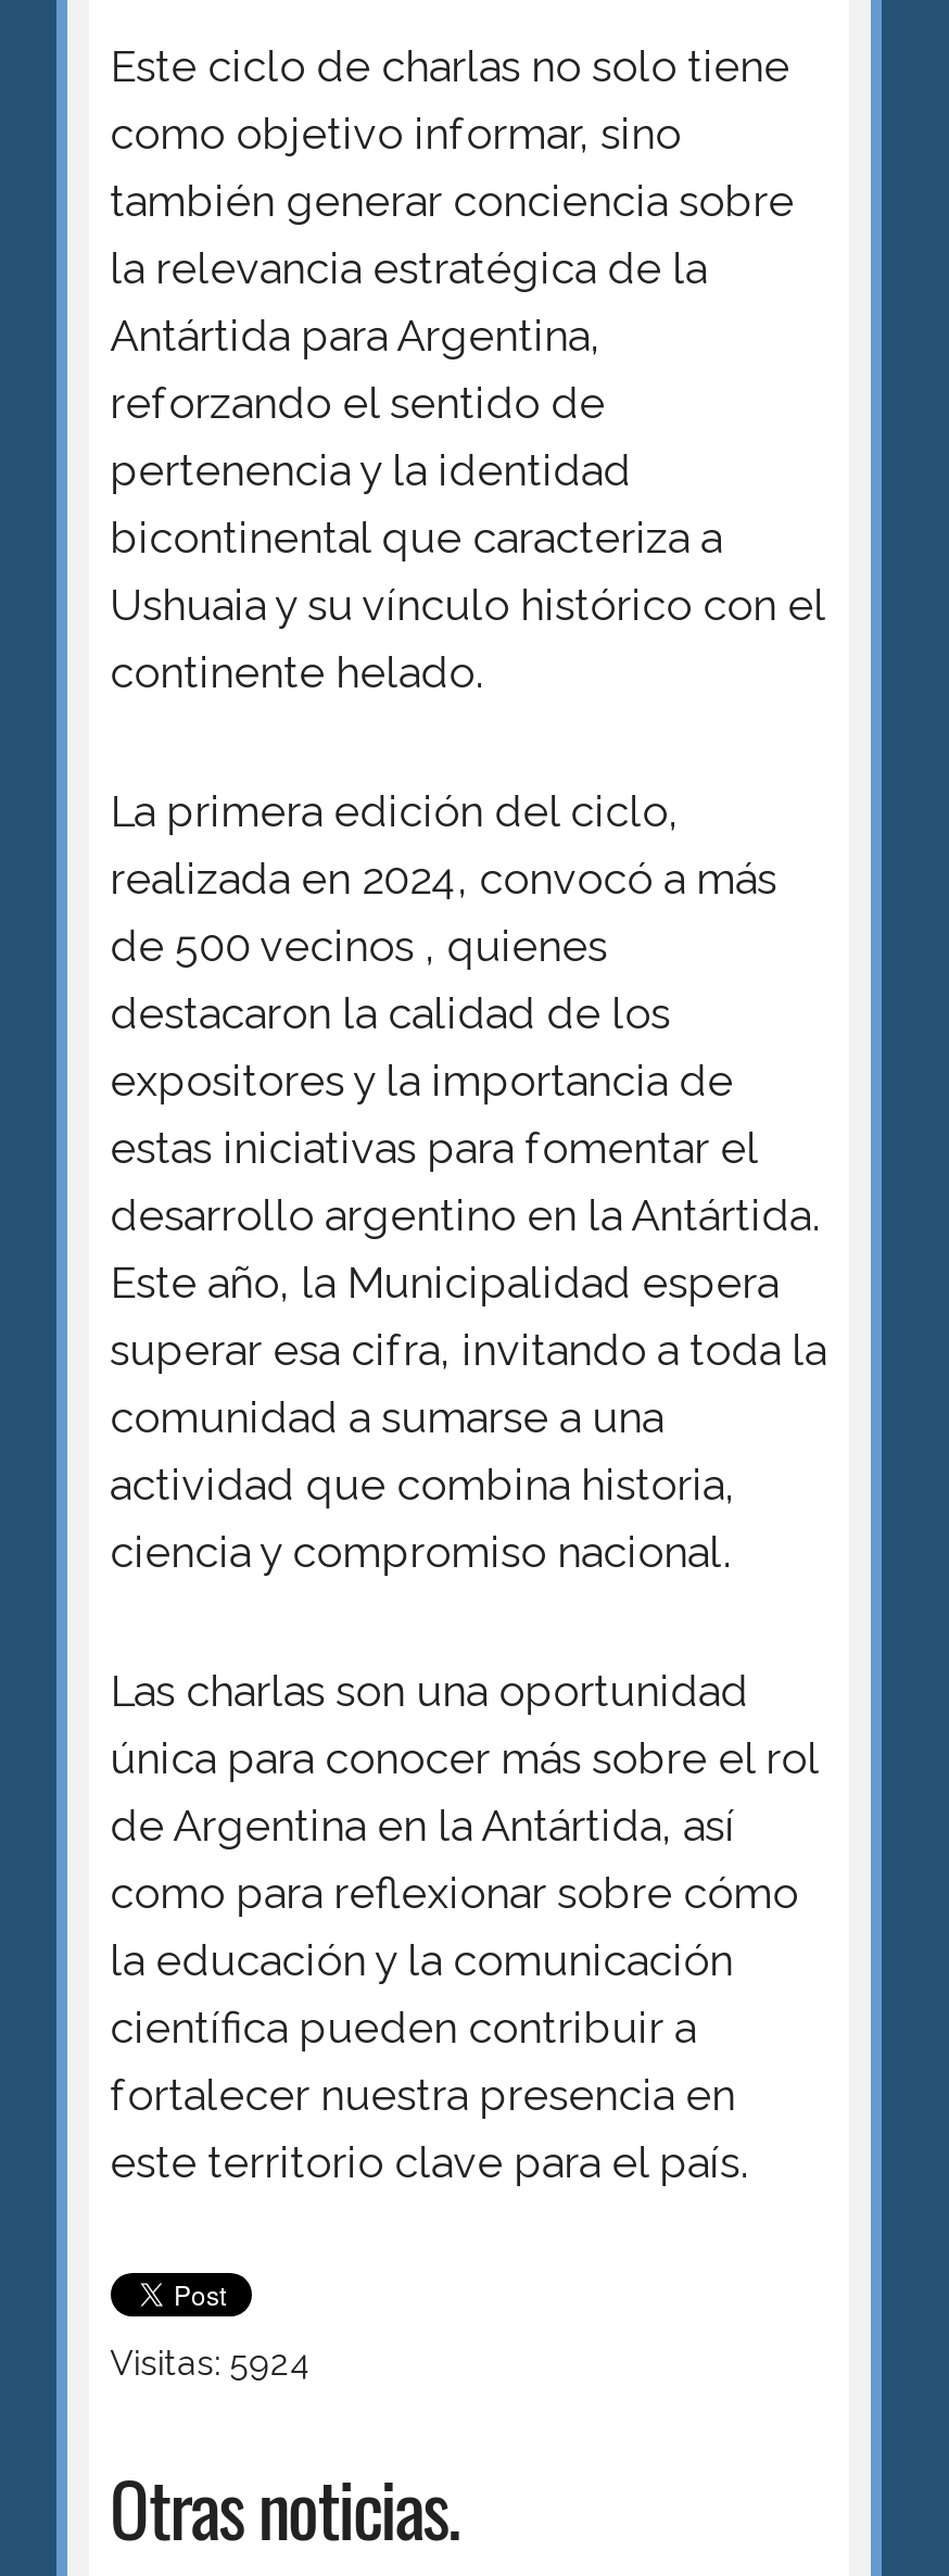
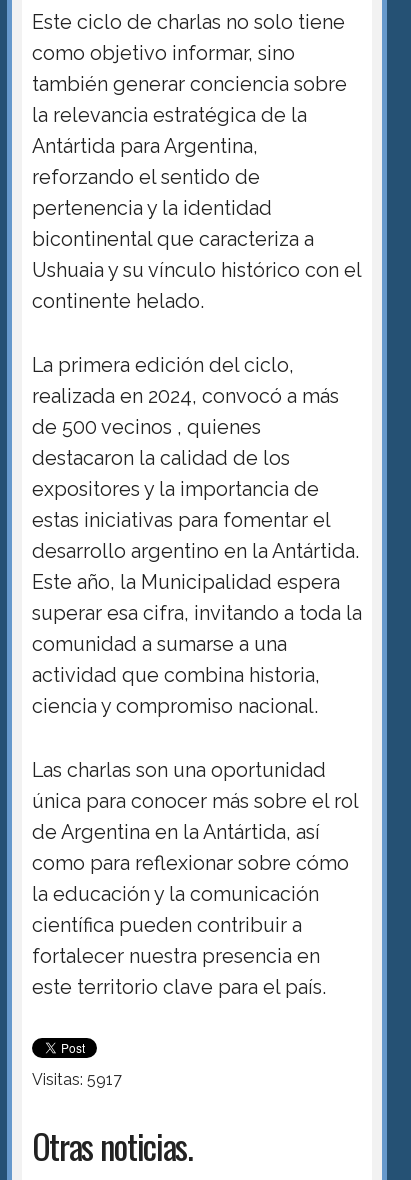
- Visitas: 5924
+ Visitas: 5917
